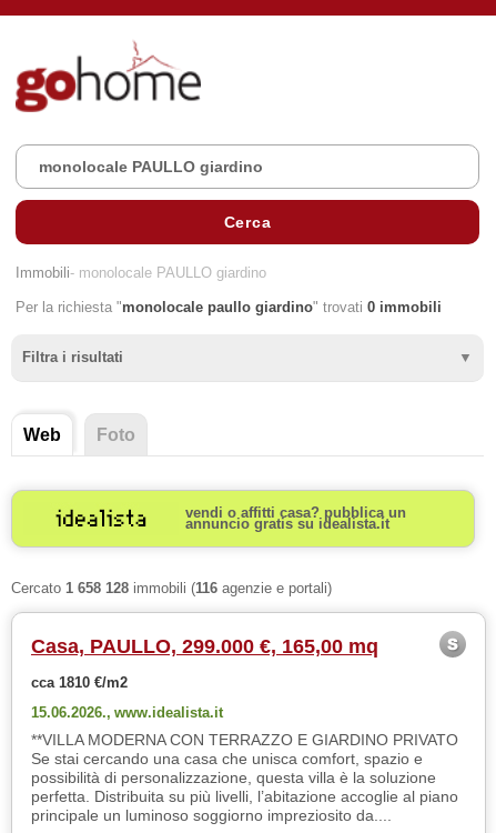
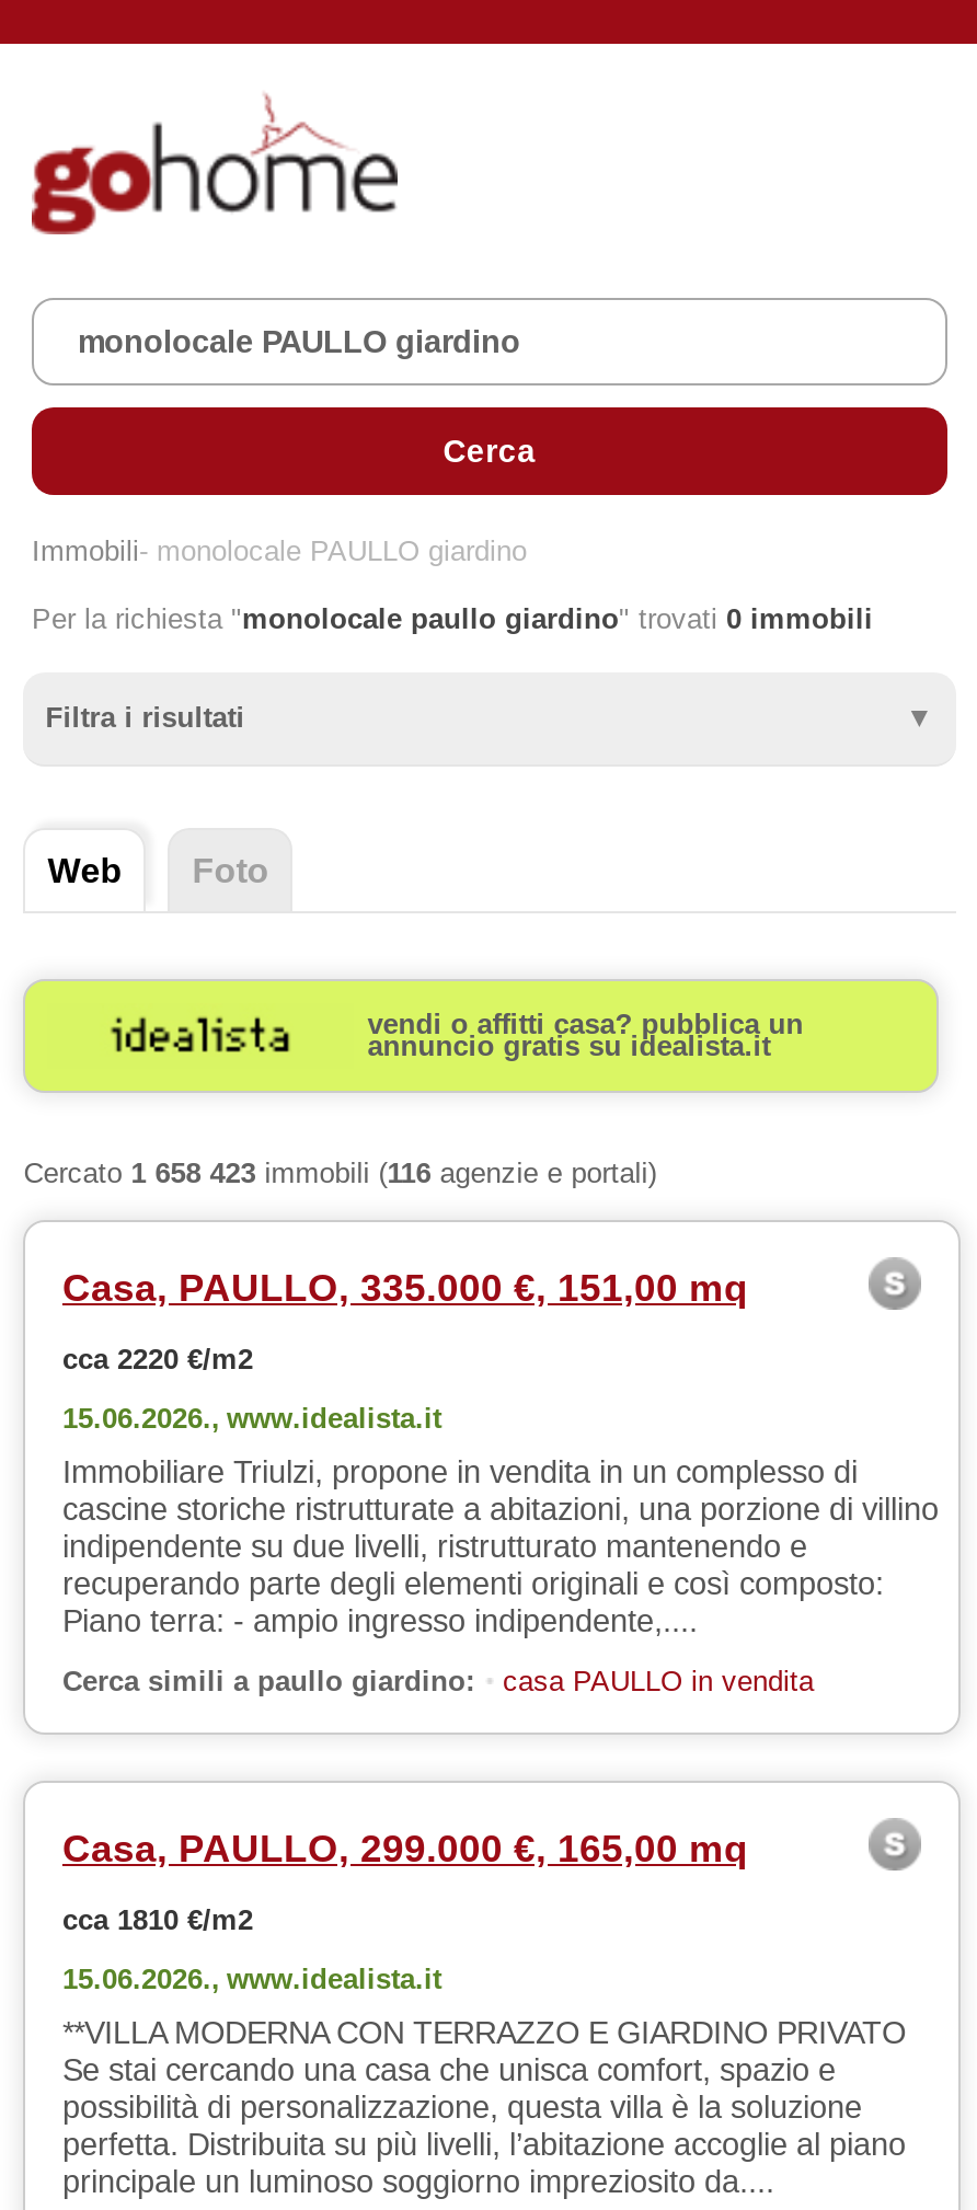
- Cercato 1 658 128 immobili (116 agenzie e portali)
+ Cercato 1 658 423 immobili (116 agenzie e portali)
+ Casa, PAULLO, 335.000 €, 151,00 mq
+ cca 2220 €/m2
+ 15.06.2026., www.idealista.it
+ Immobiliare Triulzi, propone in vendita in un complesso di
+ cascine storiche ristrutturate a abitazioni, una porzione di villino
+ indipendente su due livelli, ristrutturato mantenendo e
+ recuperando parte degli elementi originali e così composto:
+ Piano terra: - ampio ingresso indipendente,....
+ Cerca simili a paullo giardino:
+ casa PAULLO in vendita
